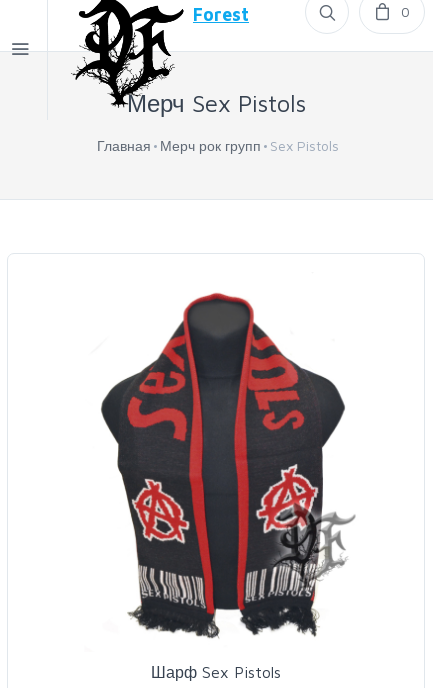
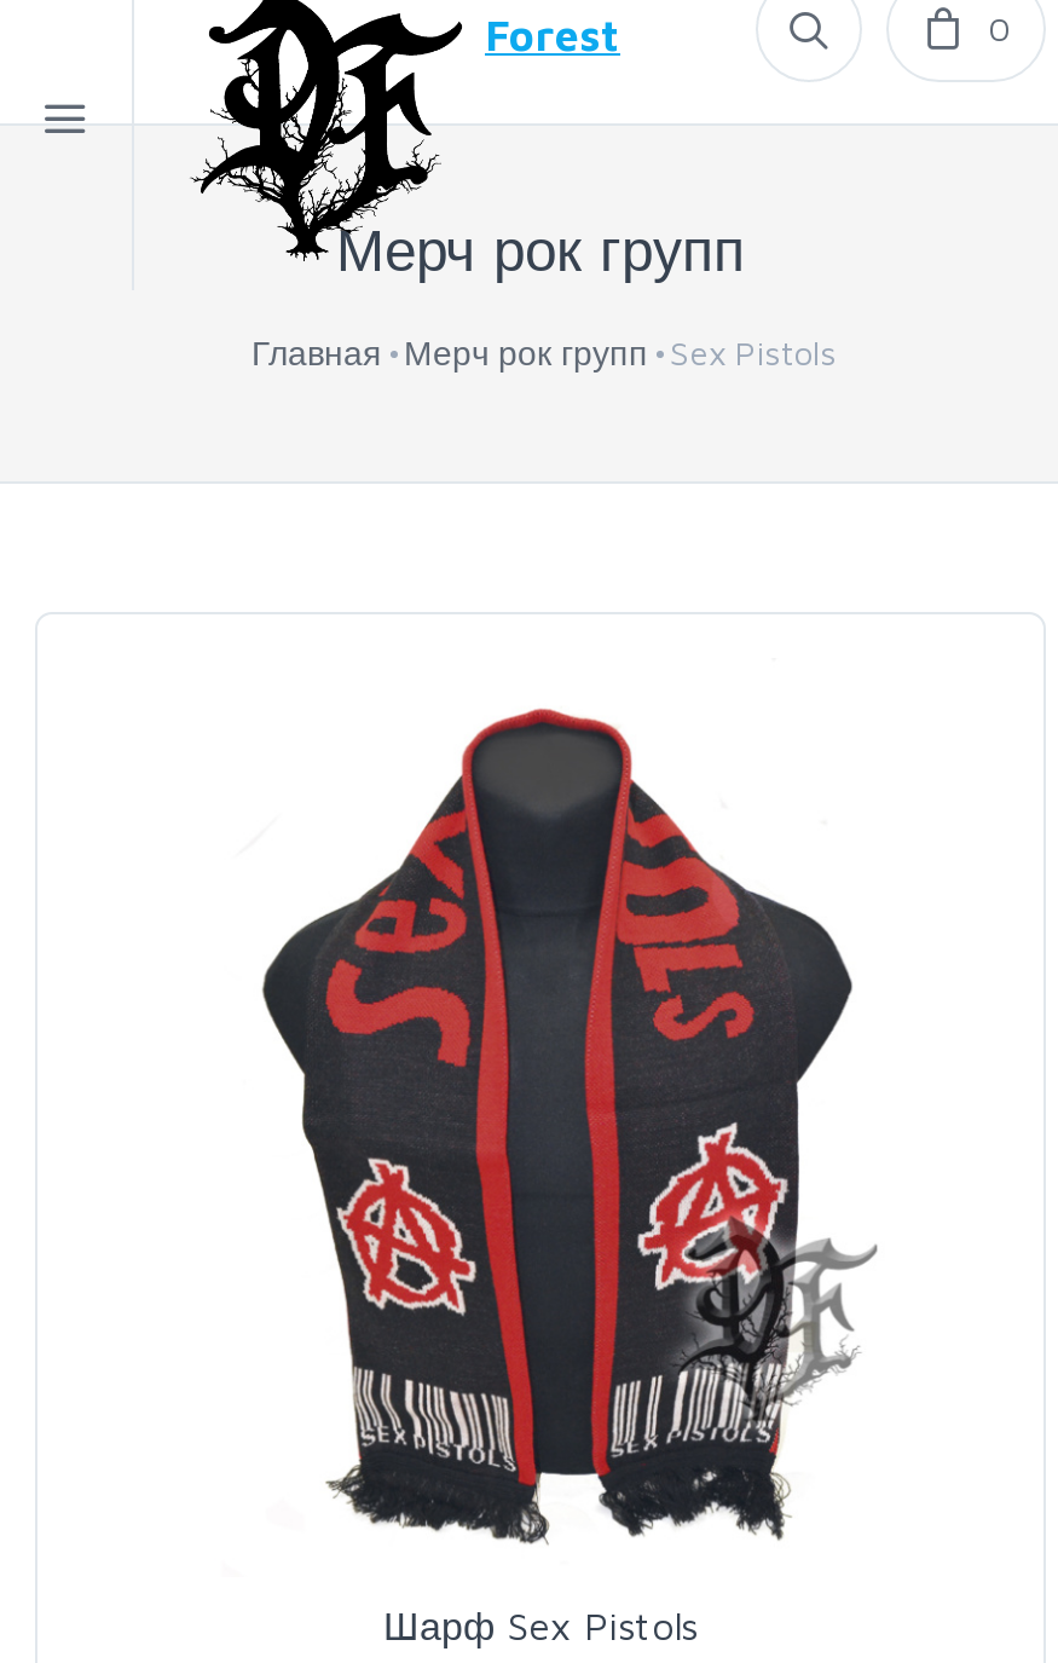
- Мерч Sex Pistols
+ Мерч рок групп
